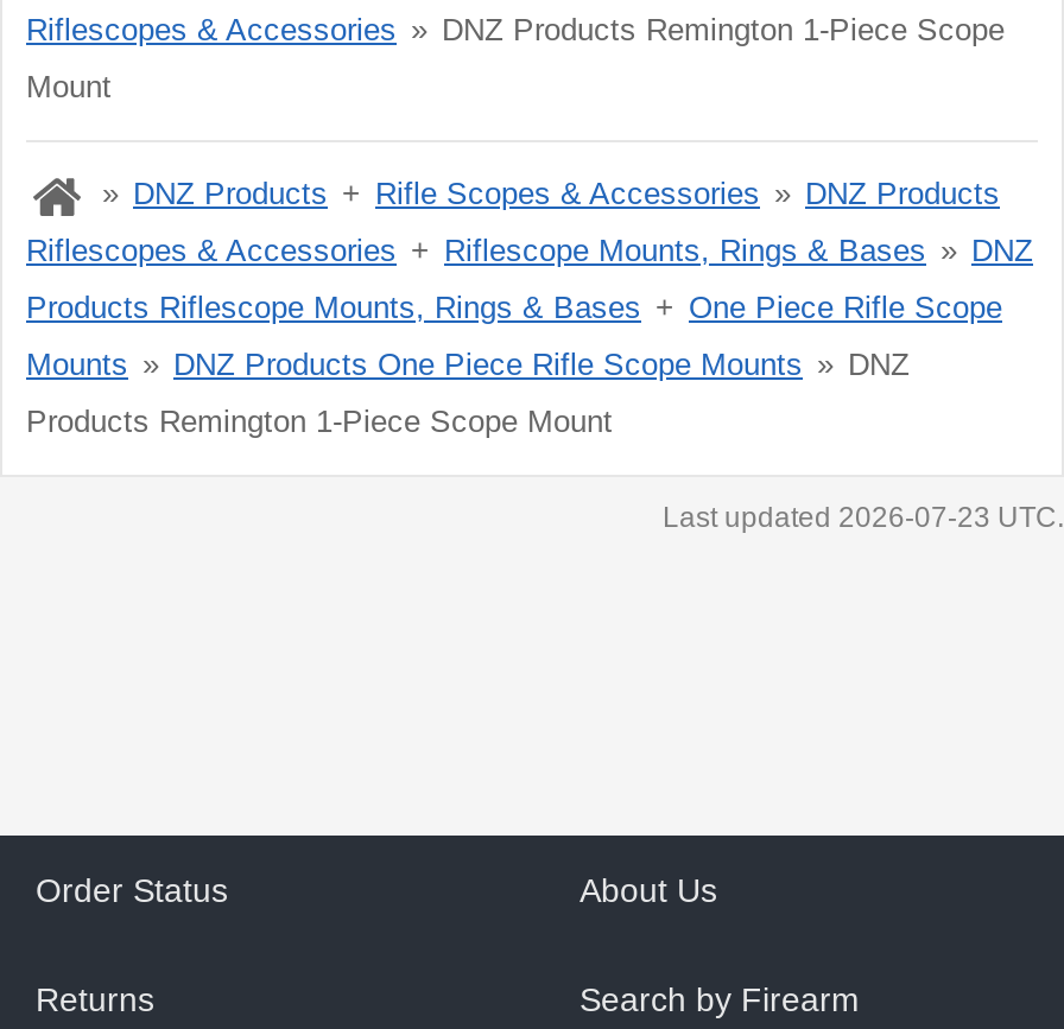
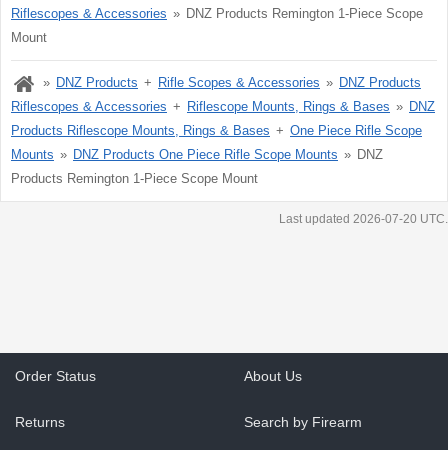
- Last updated 2026-07-23 UTC.
+ Last updated 2026-07-20 UTC.
